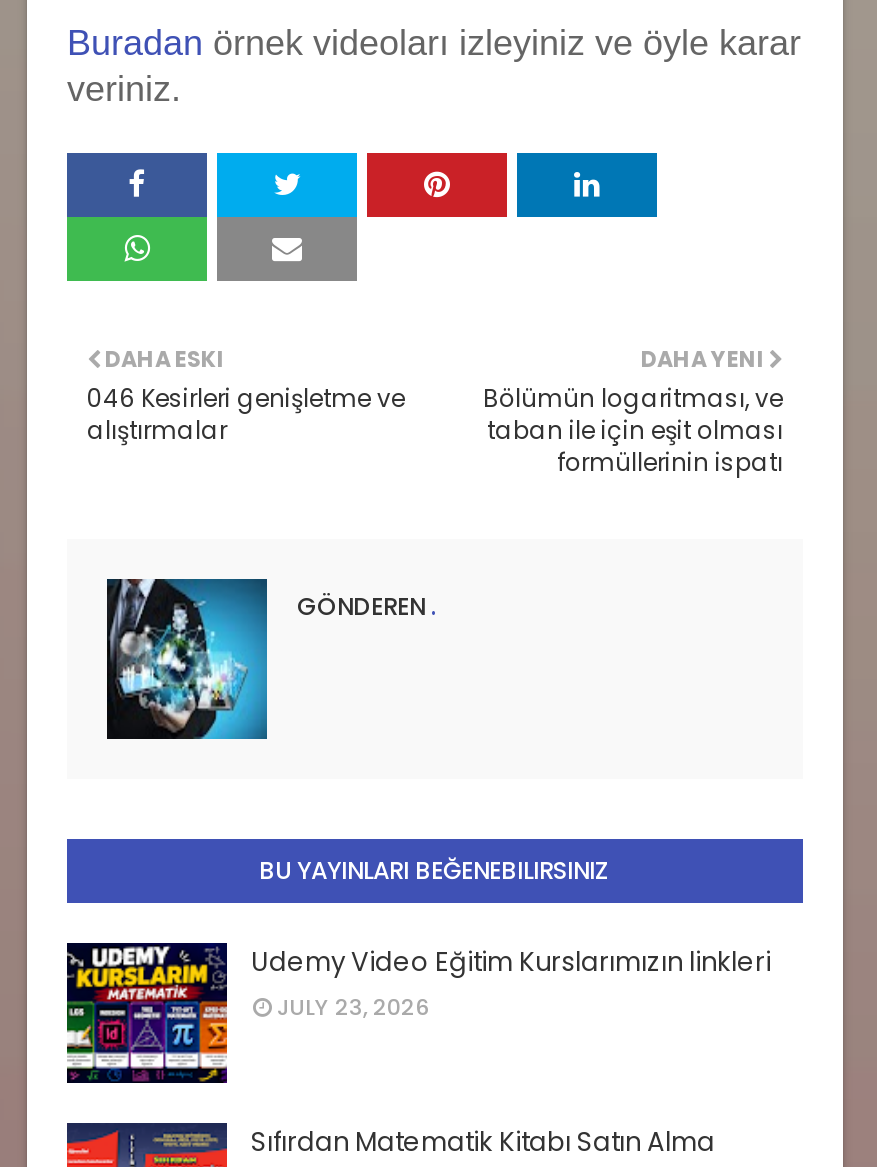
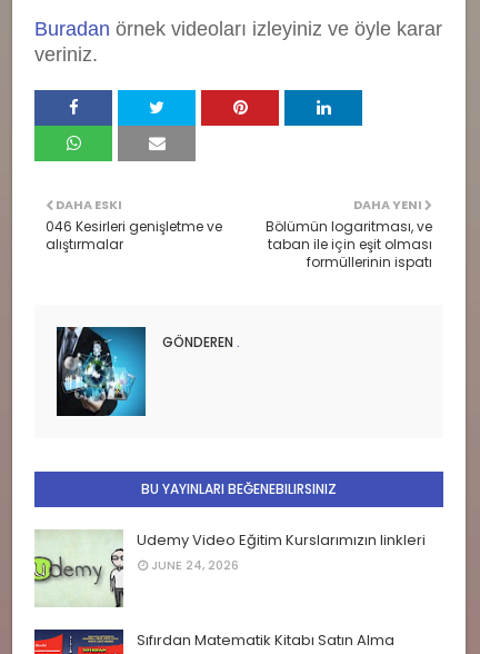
- [image]
- JULY 23, 2026
+ [image]
+ JUNE 24, 2026
